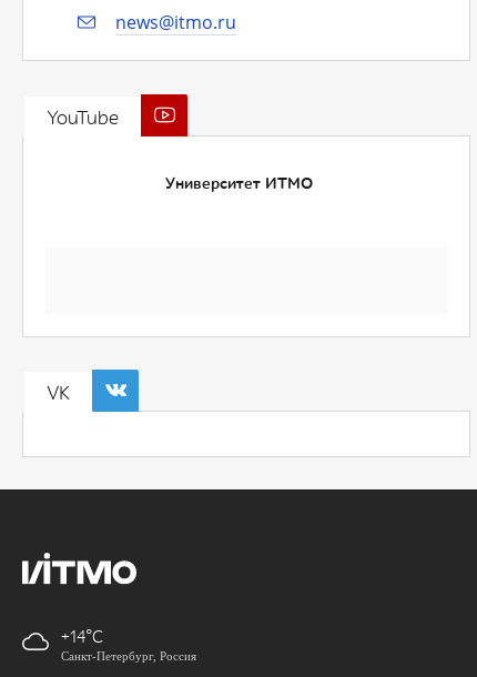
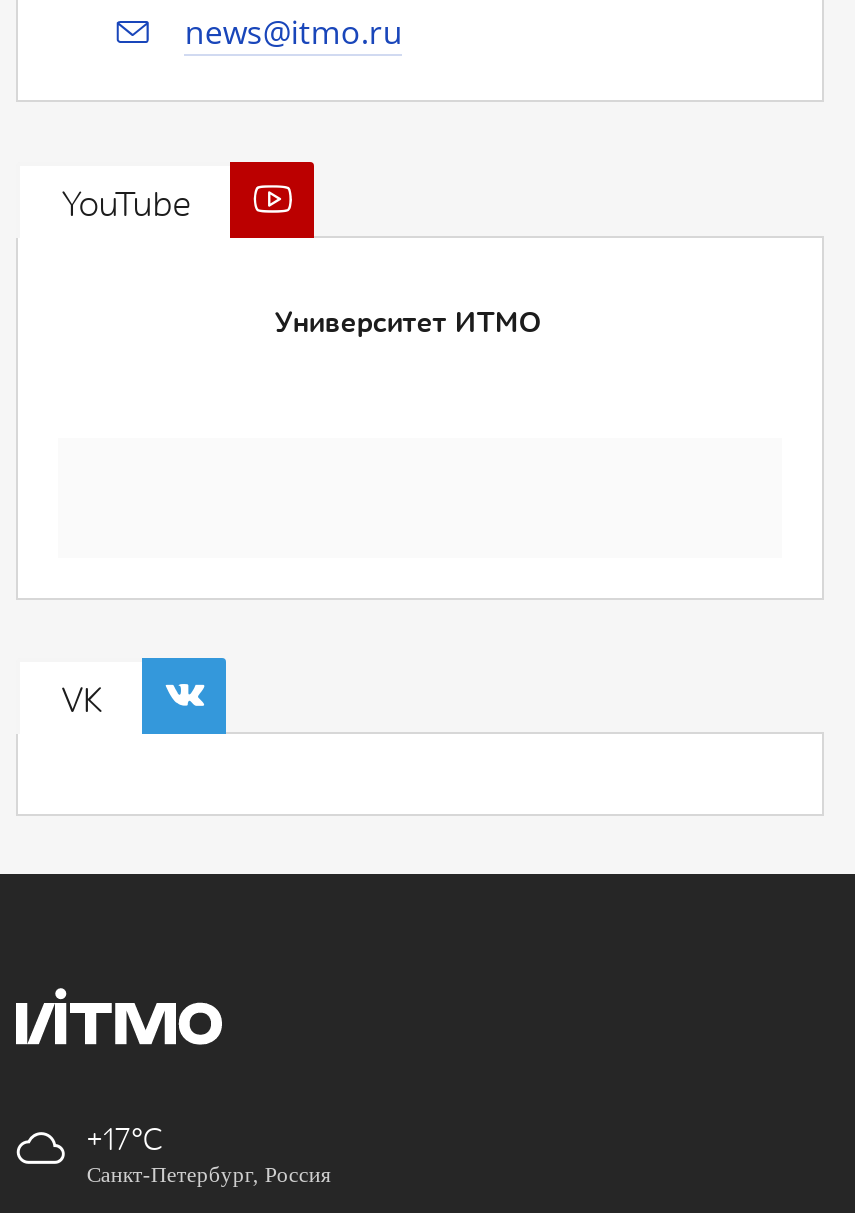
- +14
+ +17
